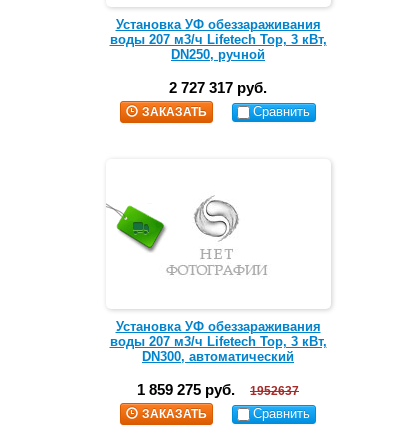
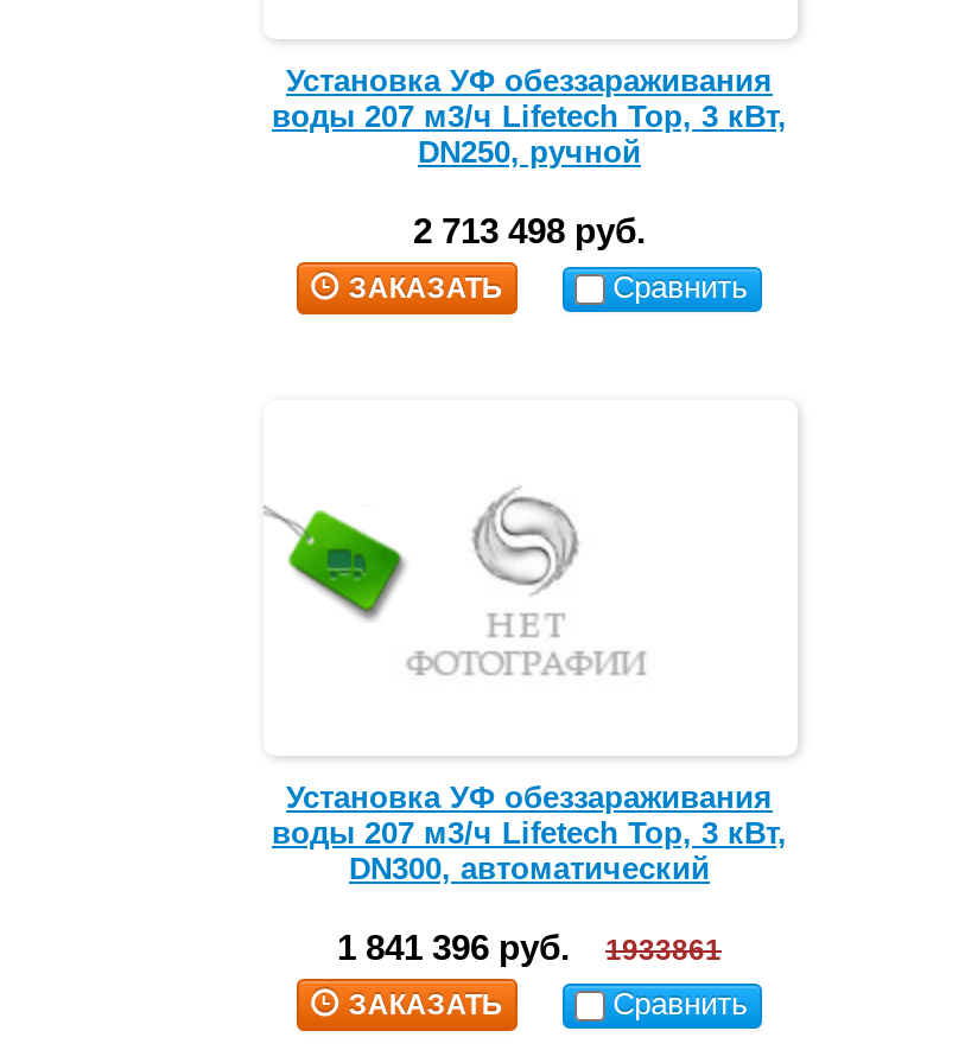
- 2 727 317 руб.
+ 2 713 498 руб.

- 1 859 275 руб.
+ 1 841 396 руб.

- 1952637
+ 1933861
